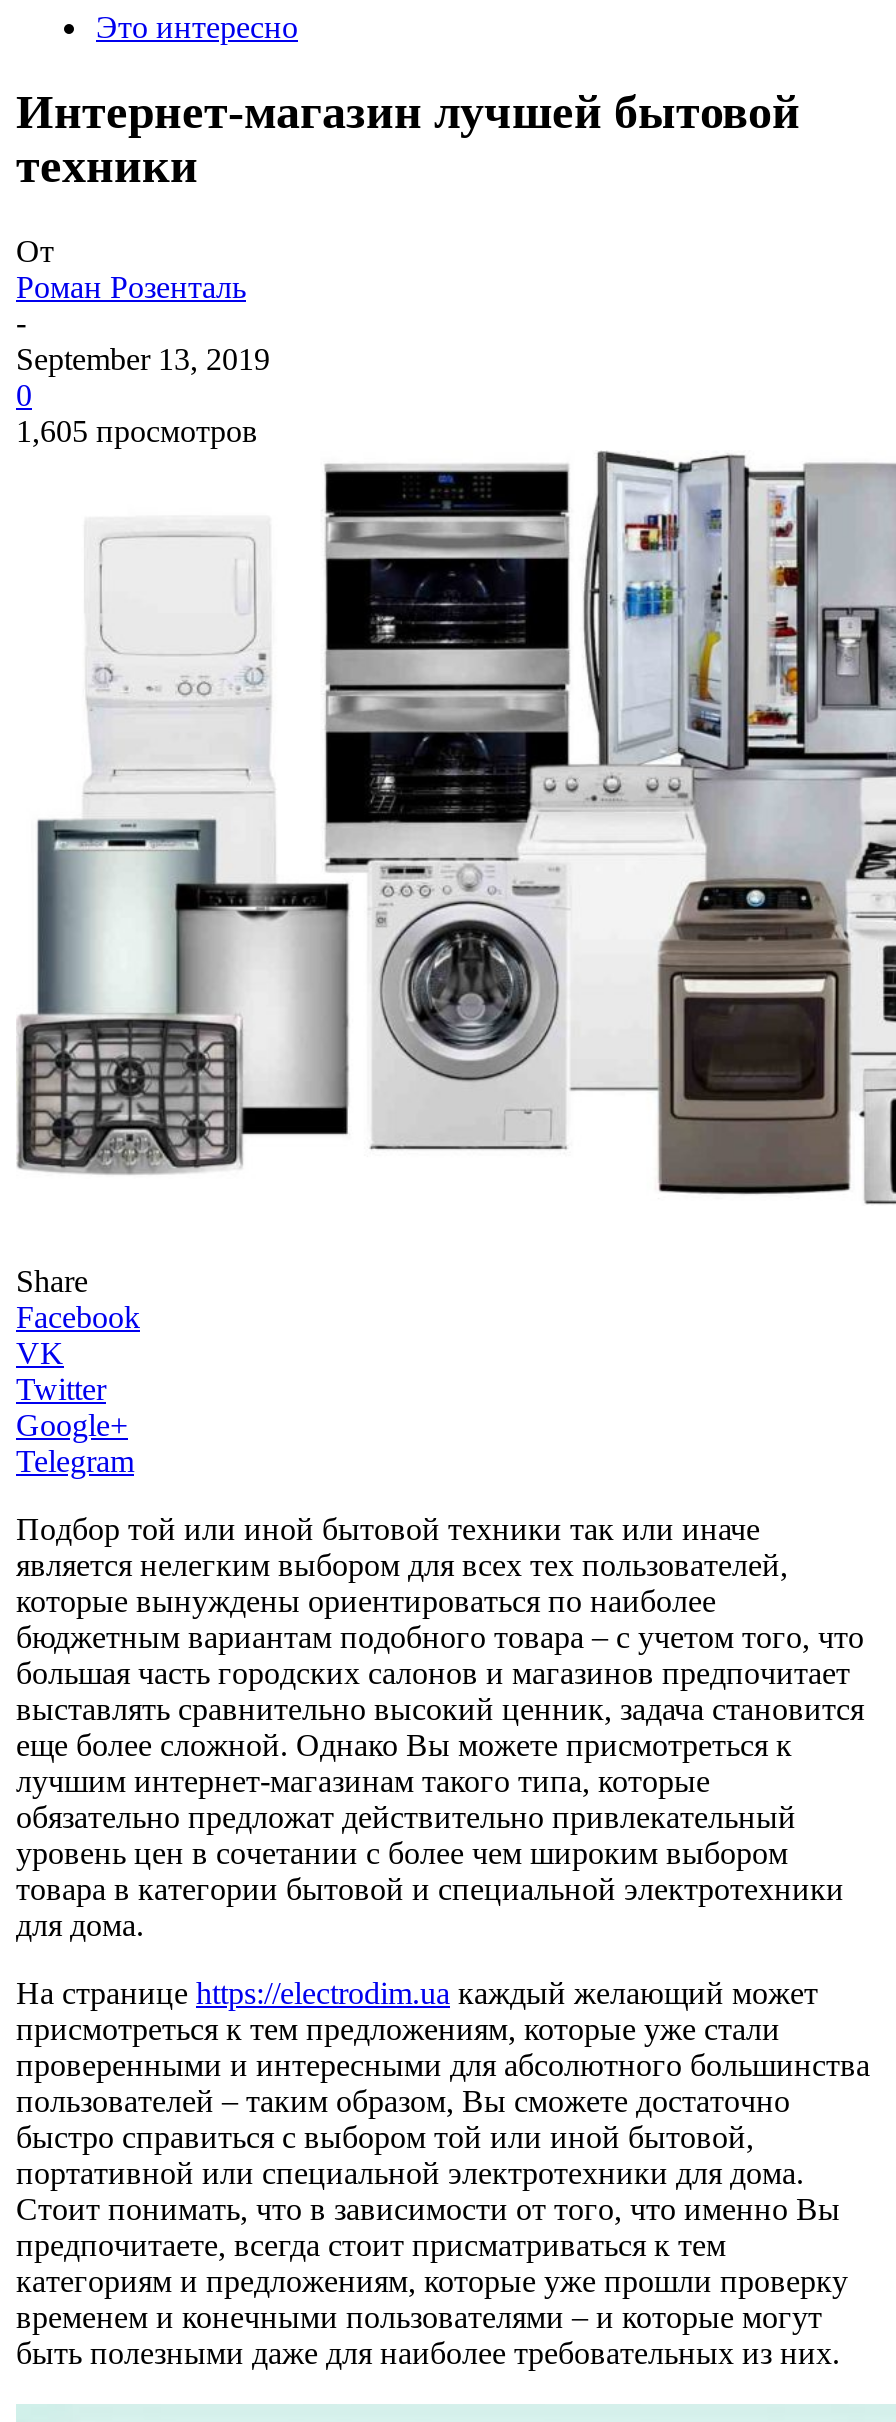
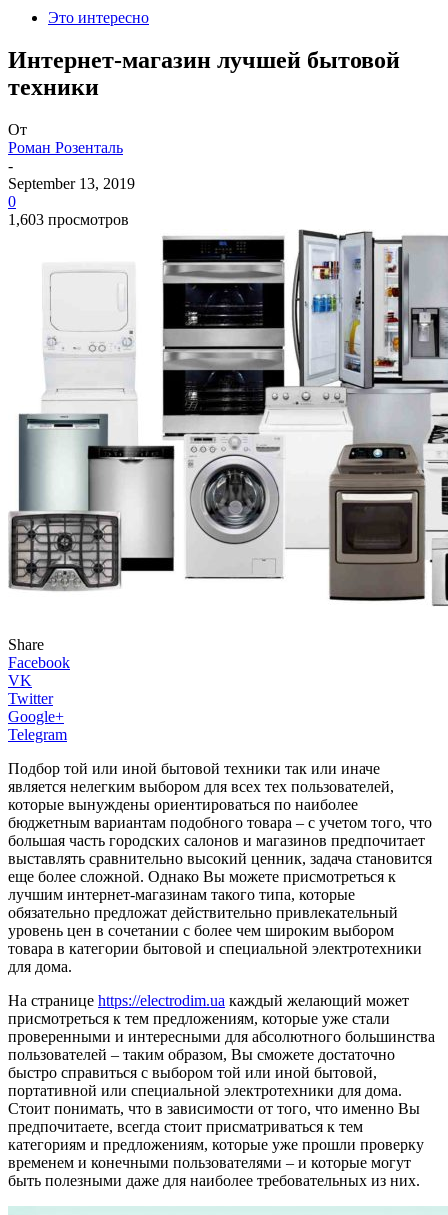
- 1,605 просмотров
+ 1,603 просмотров
